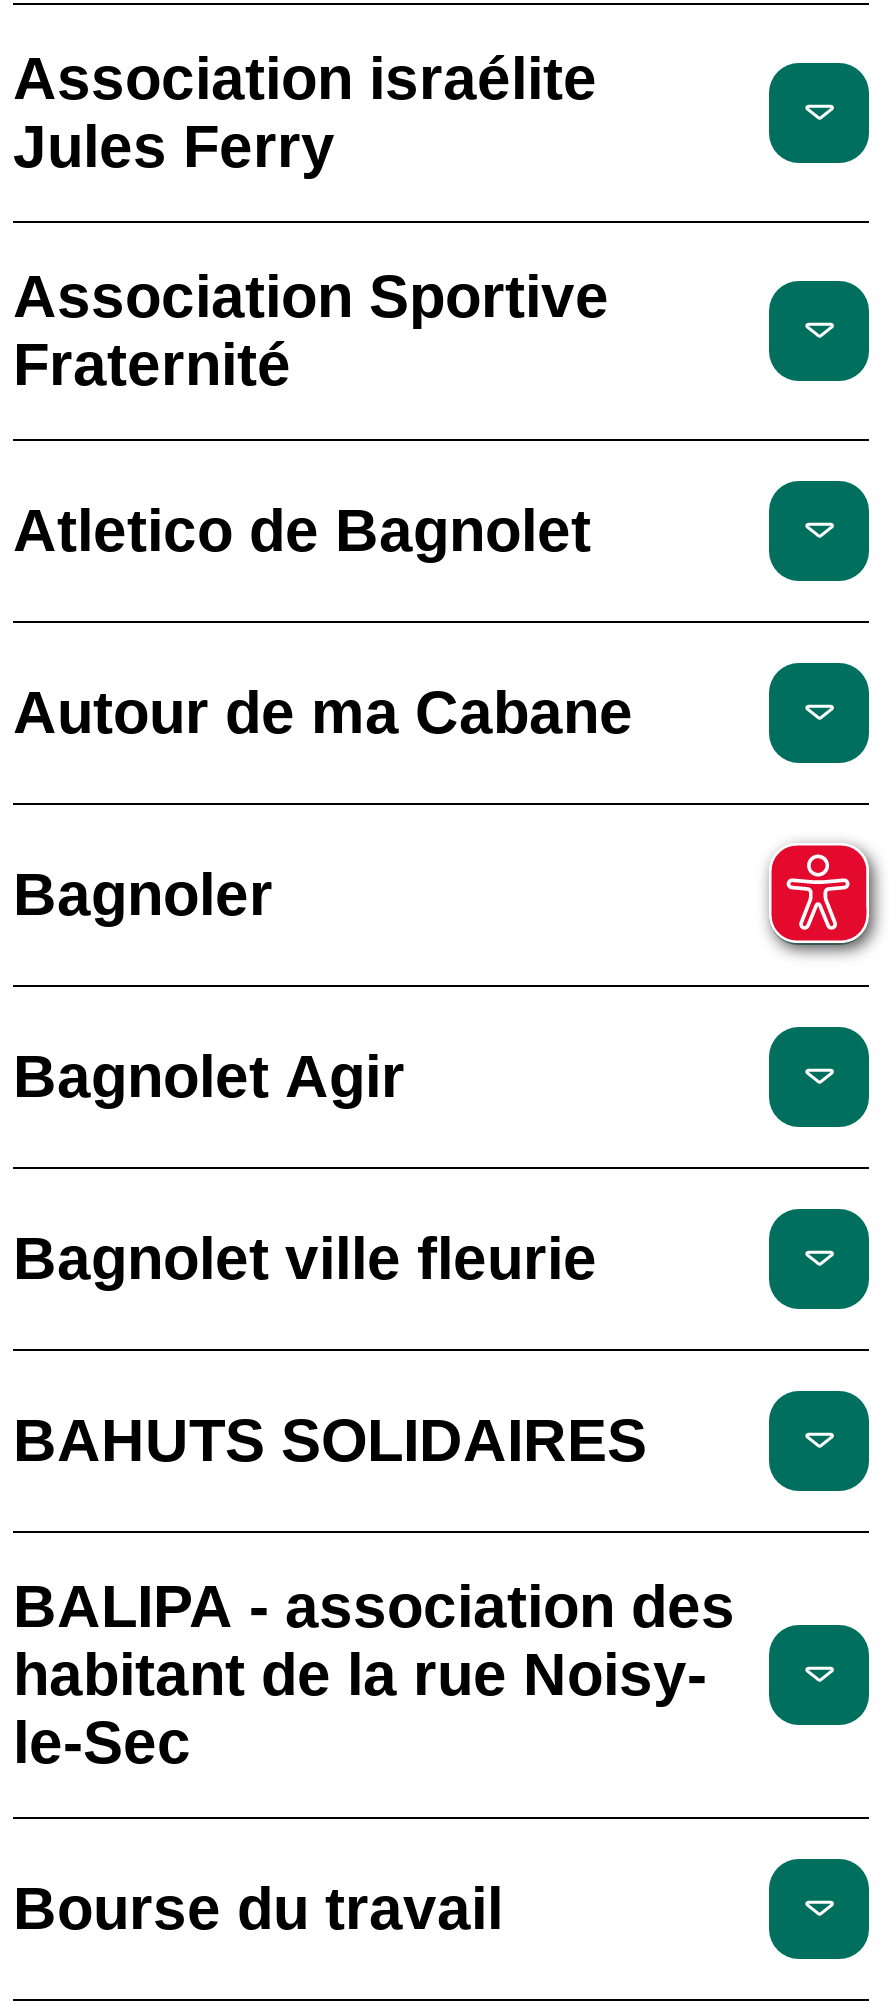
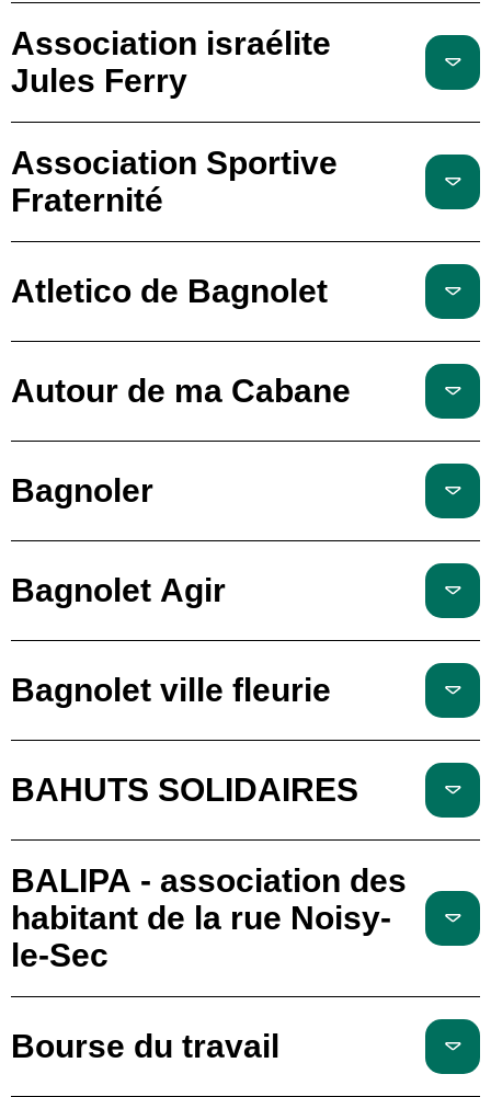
- [image]
+ [image]
